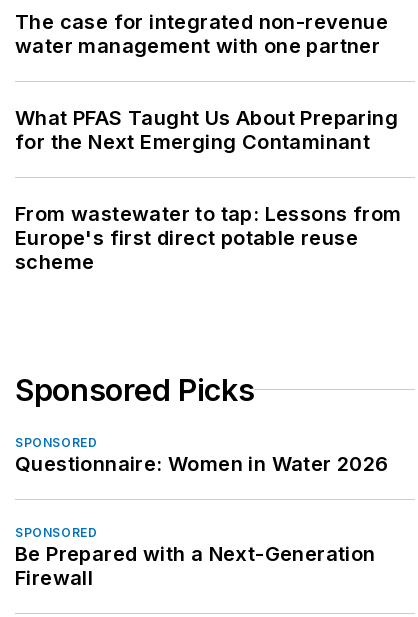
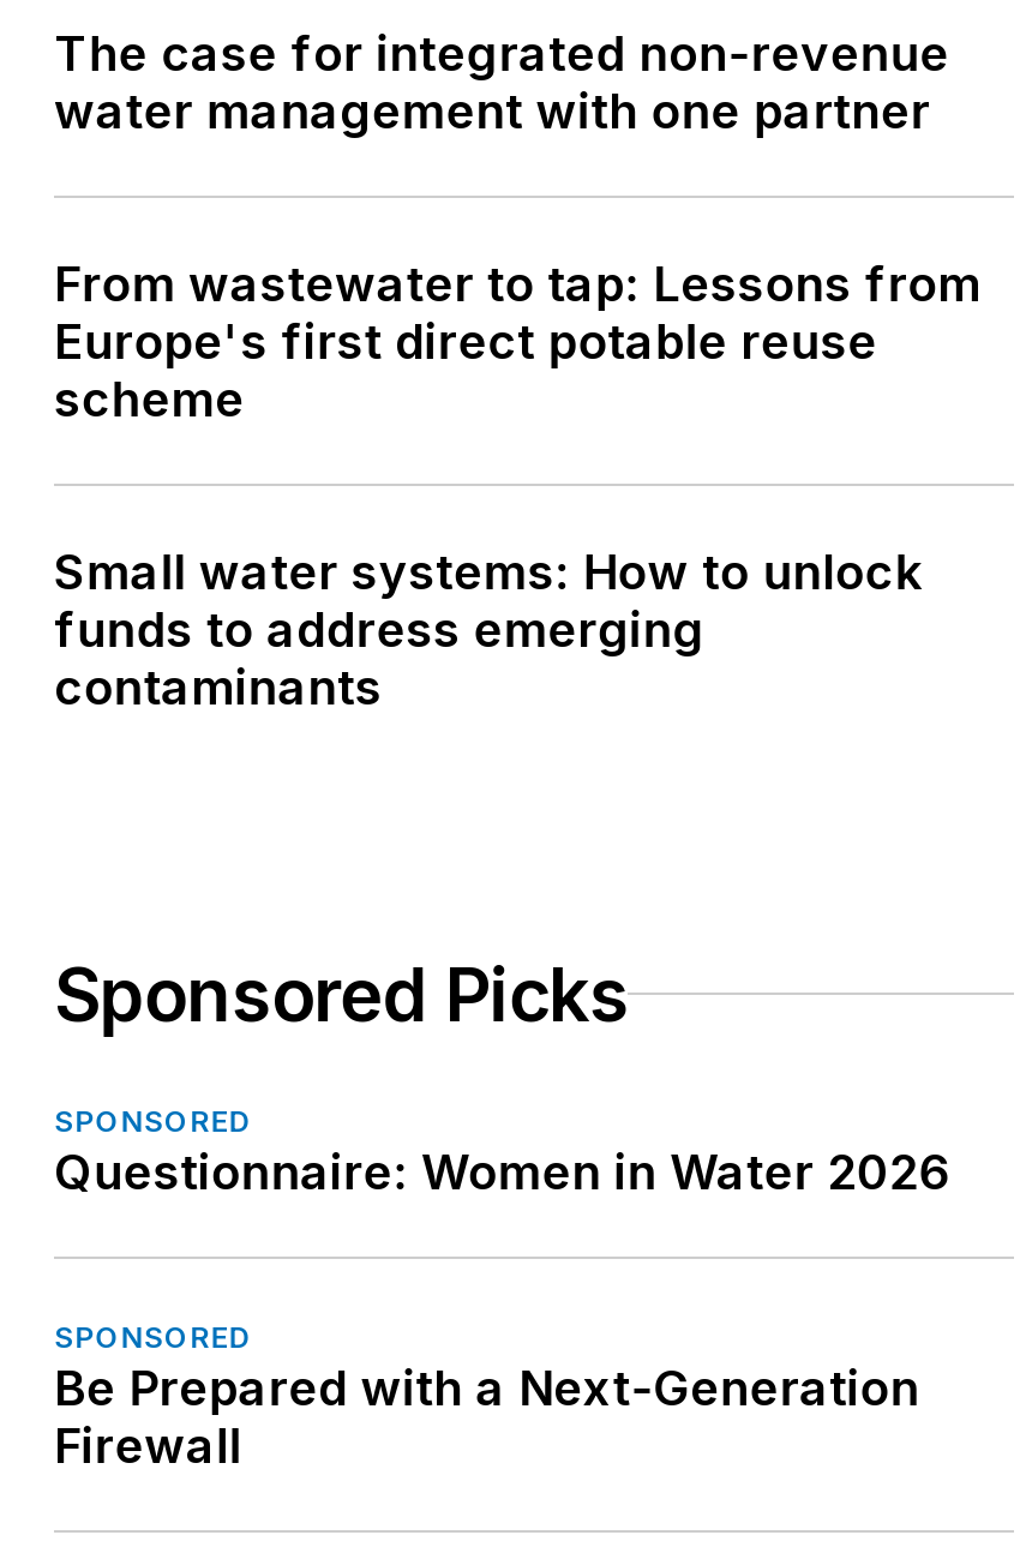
- What PFAS Taught Us About Preparing
- for the Next Emerging Contaminant

moved up: From wastewater to tap: Lessons from | Europe's first direct potable reuse | scheme

+ Small water systems: How to unlock
+ funds to address emerging
+ contaminants
